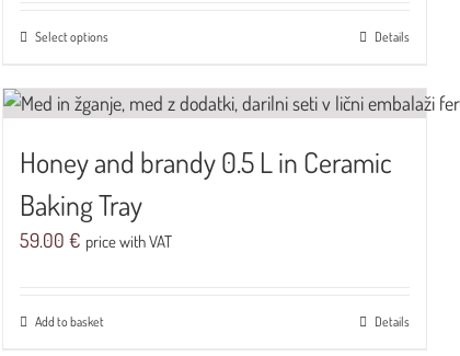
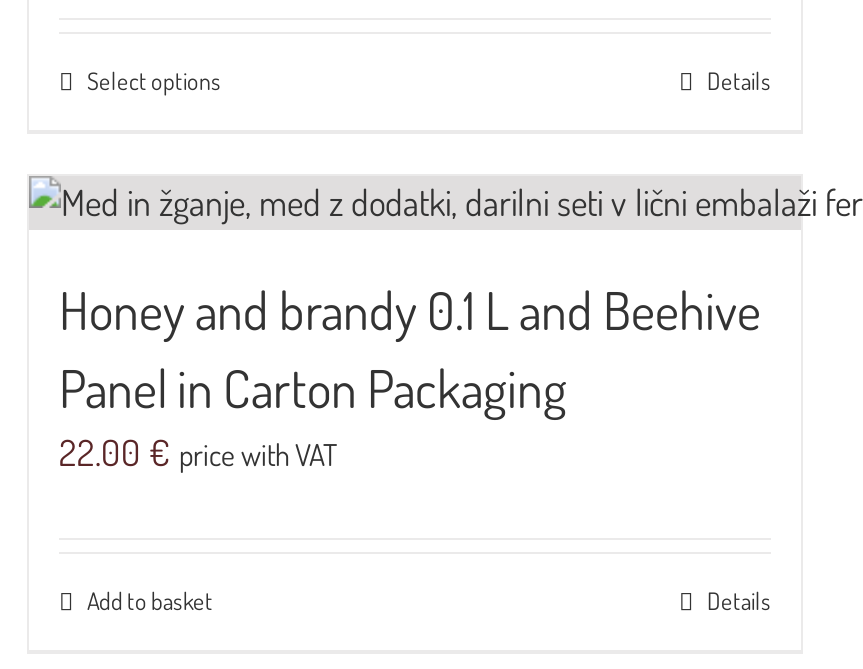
- Honey and brandy 0.5 L in Ceramic
- Baking Tray
- 59.00 € price with VAT
+ Honey and brandy 0.1 L and Beehive
+ Panel in Carton Packaging
+ 22.00 € price with VAT
